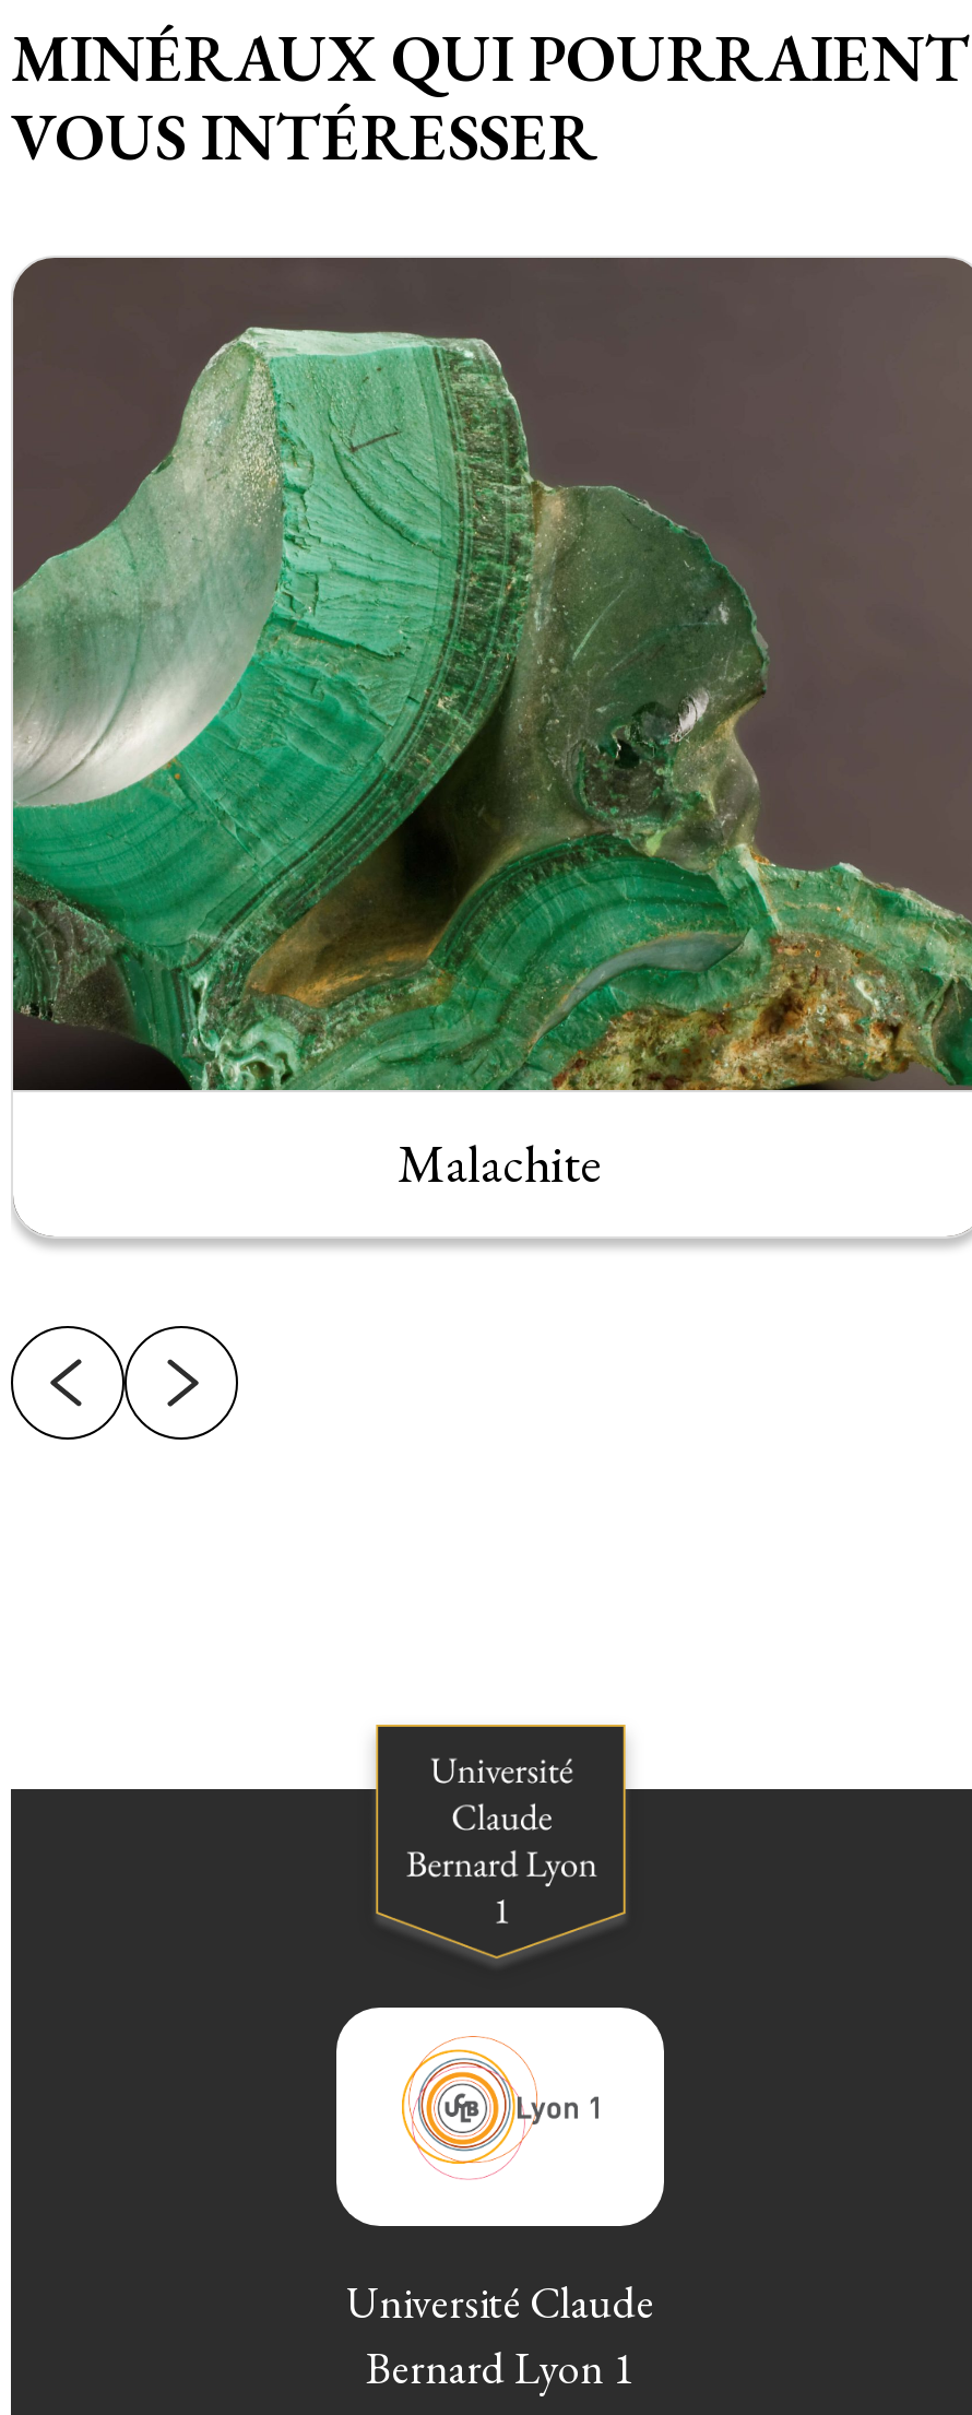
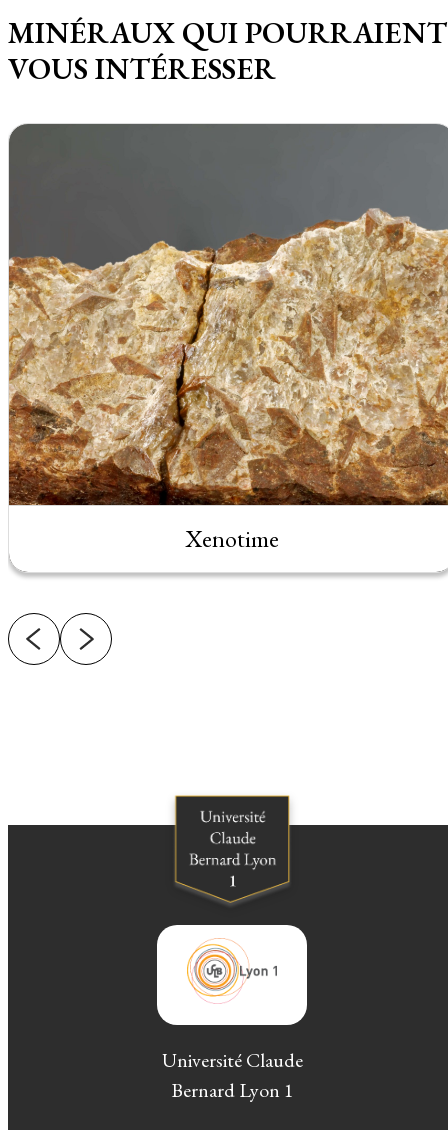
- [image]
- Malachite
+ [image]
+ Xenotime
